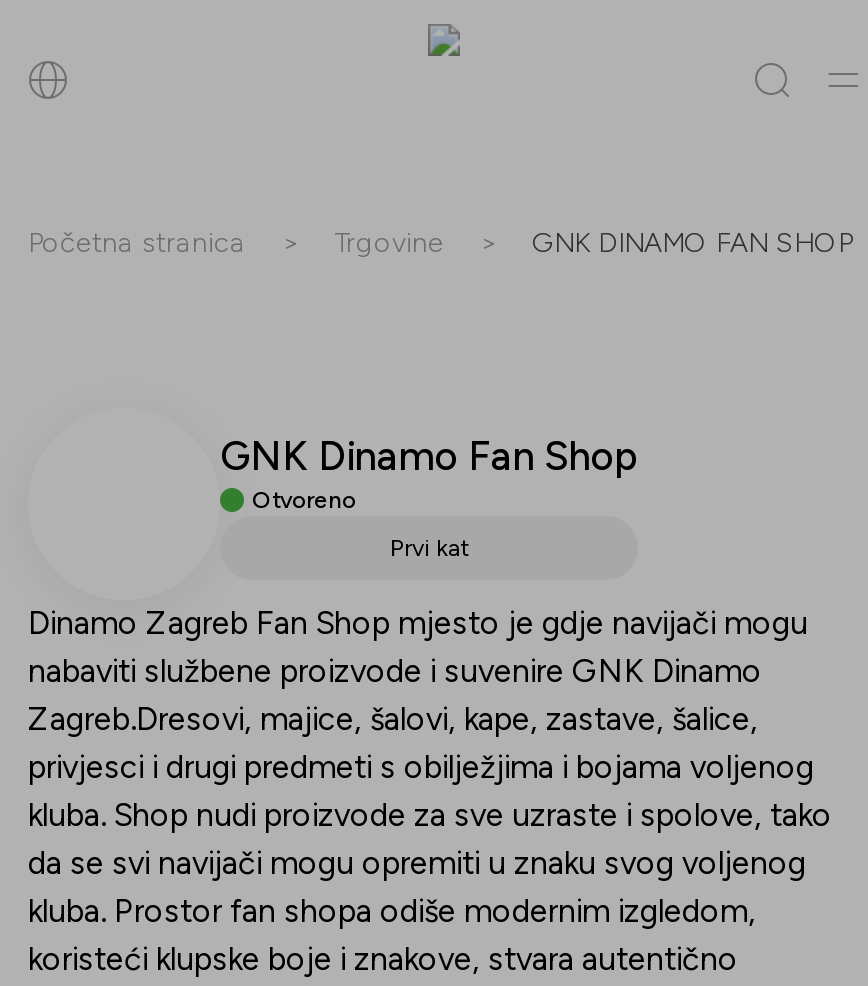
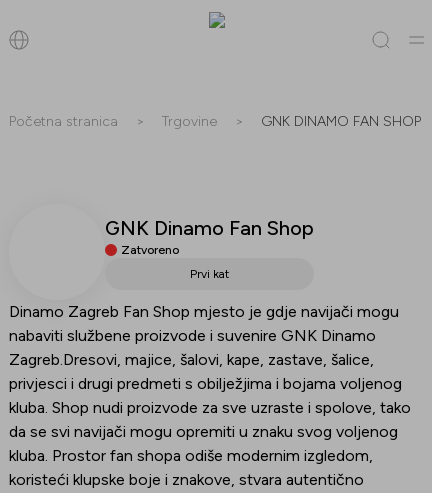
- Otvoreno
+ Zatvoreno
